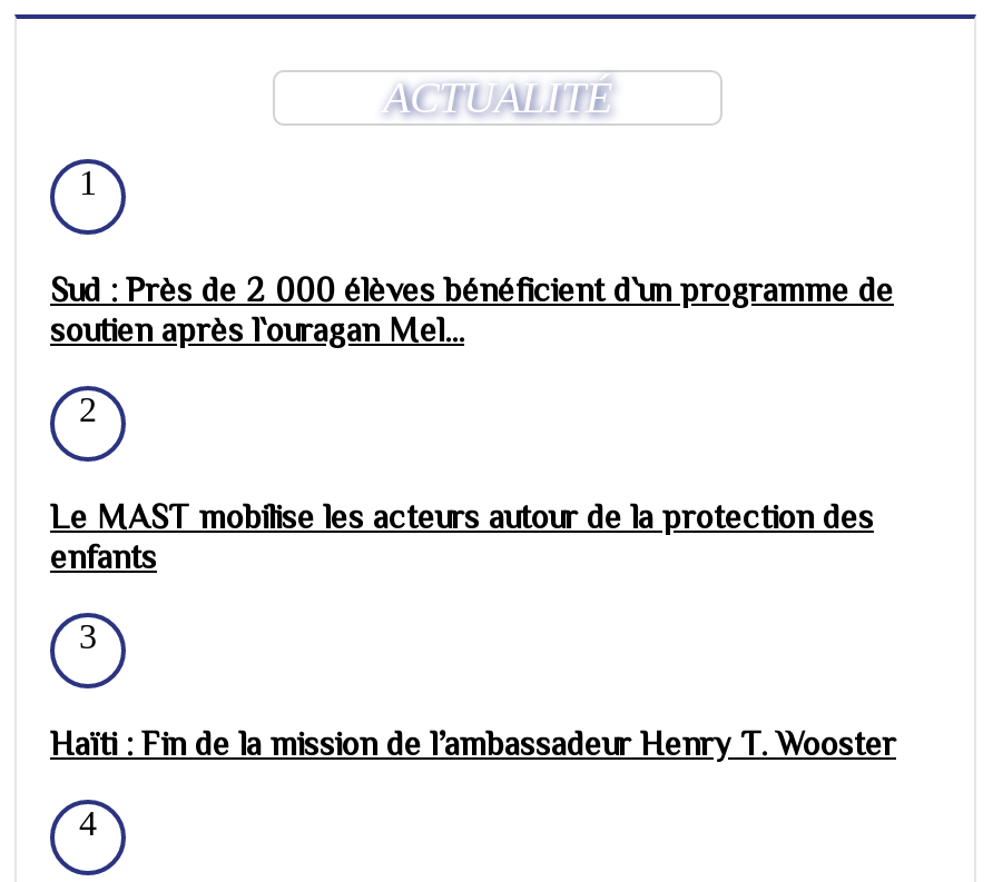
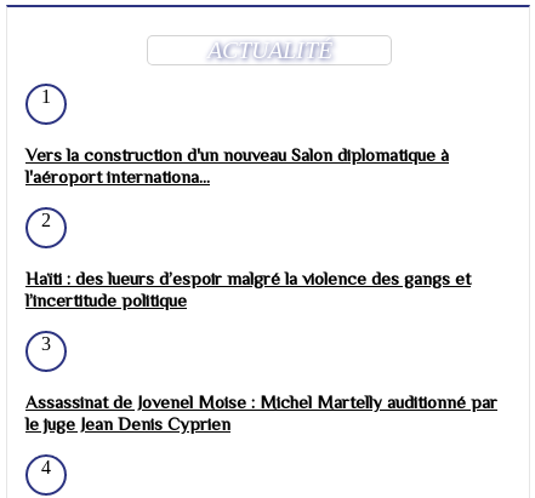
- Sud : Près de 2 000 élèves bénéficient d`un programme de
- soutien après l`ouragan Mel...
+ Vers la construction d'un nouveau Salon diplomatique à
+ l'aéroport internationa...

- Le MAST mobilise les acteurs autour de la protection des
- enfants
+ Haïti : des lueurs d’espoir malgré la violence des gangs et
+ l’incertitude politique

- Haïti : Fin de la mission de l’ambassadeur Henry T. Wooster
+ Assassinat de Jovenel Moise : Michel Martelly auditionné par
+ le juge Jean Denis Cyprien
